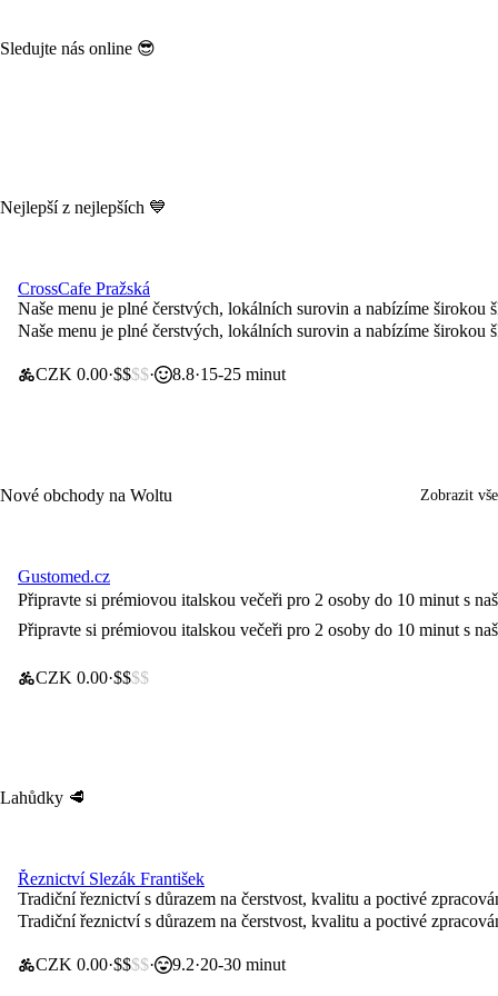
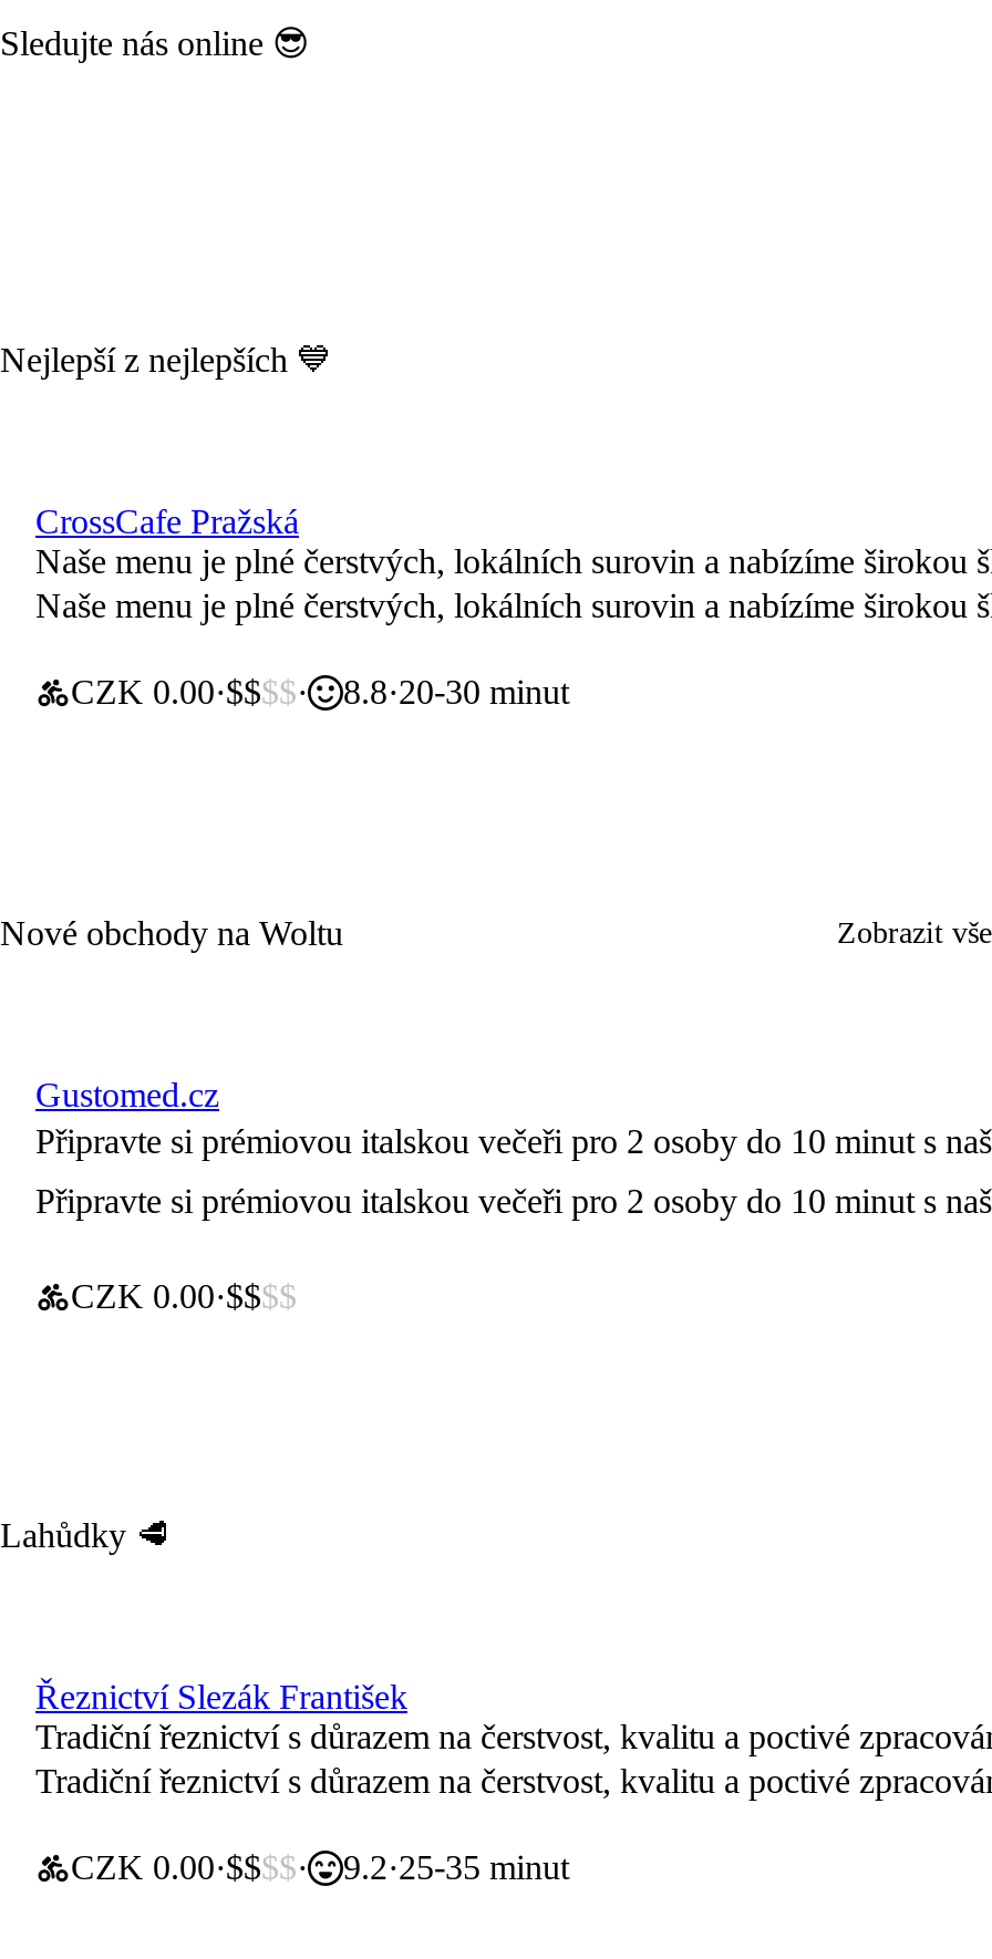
- CZK 0.00 $$$$ 8.8 15-25 minut
+ CZK 0.00 $$$$ 8.8 20-30 minut

- CZK 0.00 $$$$ 9.2 20-30 minut
+ CZK 0.00 $$$$ 9.2 25-35 minut
